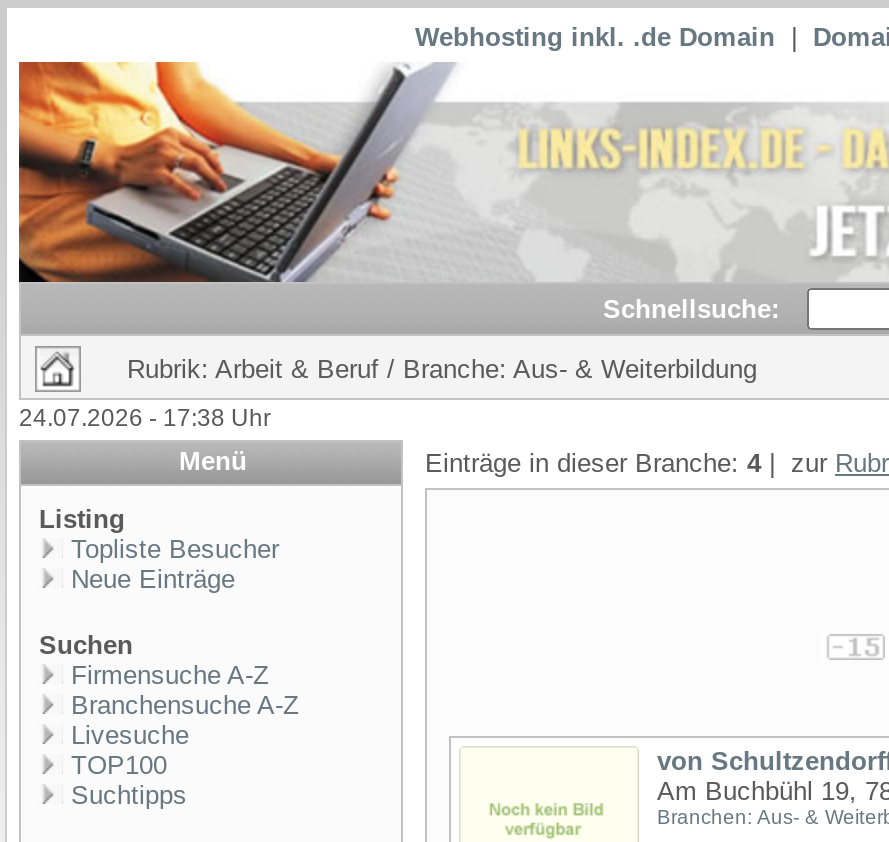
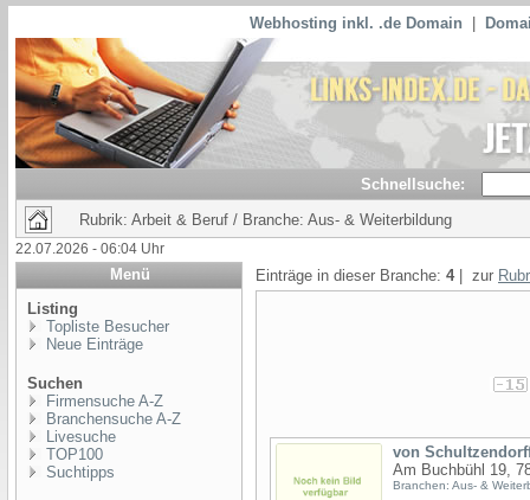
- 24.07.2026 - 17:38 Uhr
+ 22.07.2026 - 06:04 Uhr
